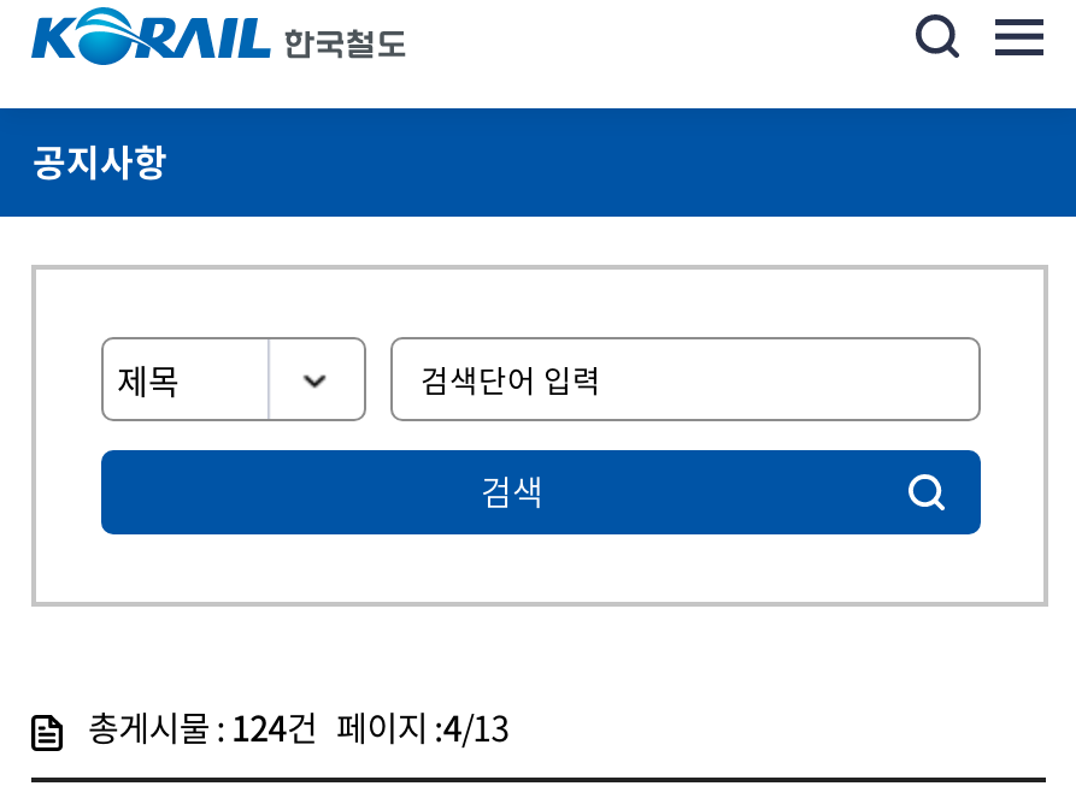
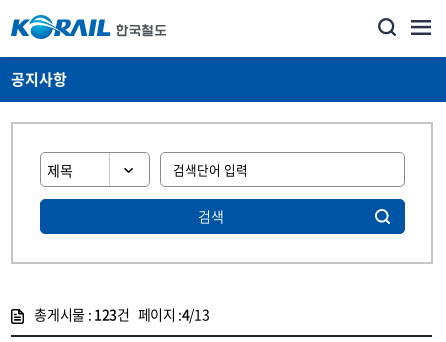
- 총게시물 : 124건 페이지 : 4/13
+ 총게시물 : 123건 페이지 : 4/13
